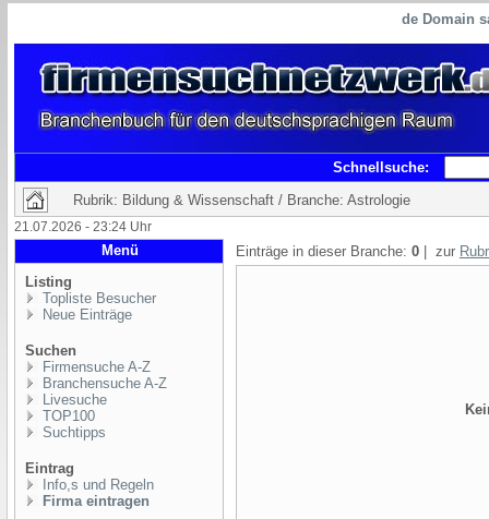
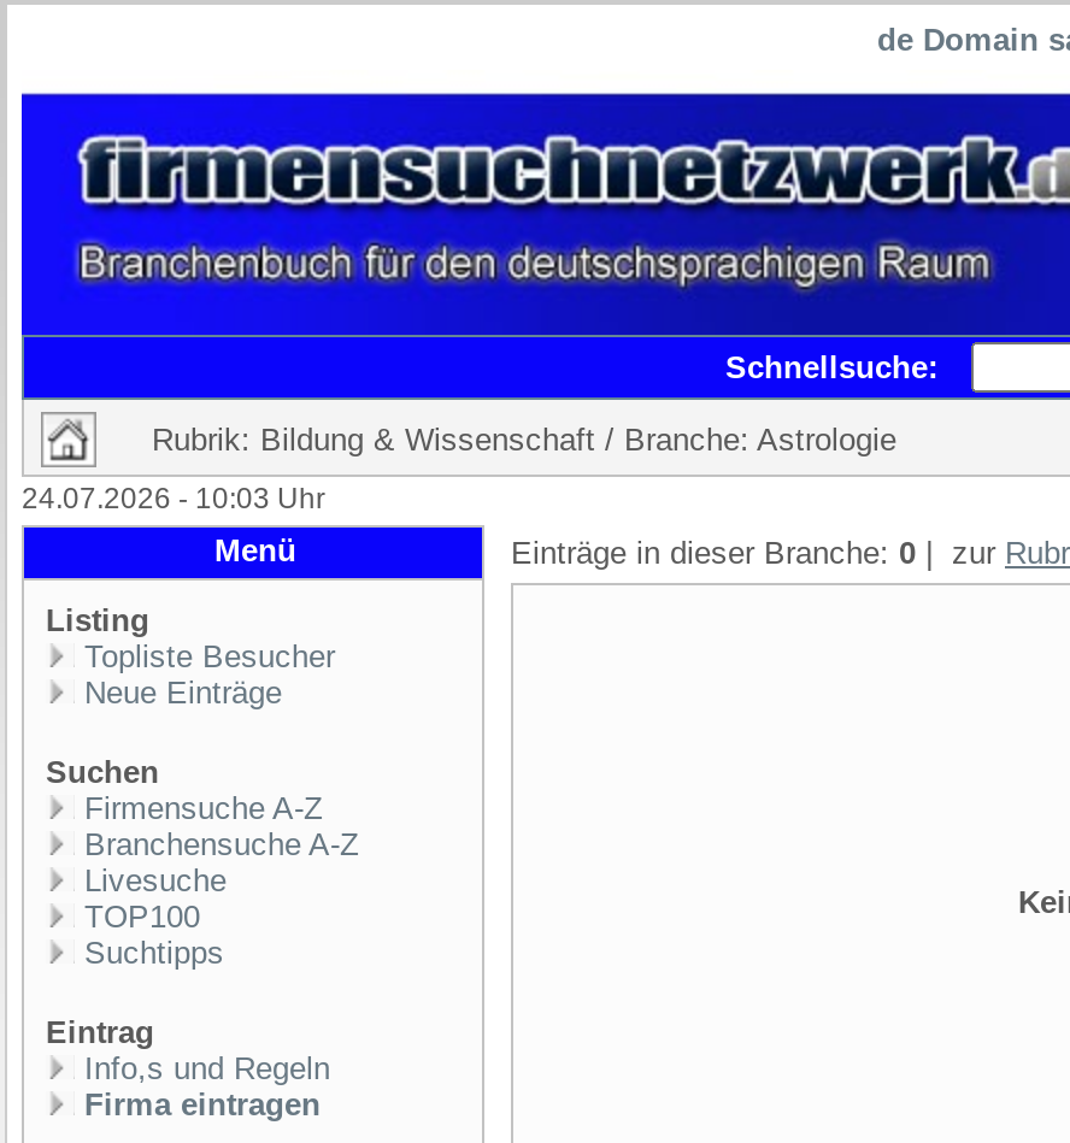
- 21.07.2026 - 23:24 Uhr
+ 24.07.2026 - 10:03 Uhr
